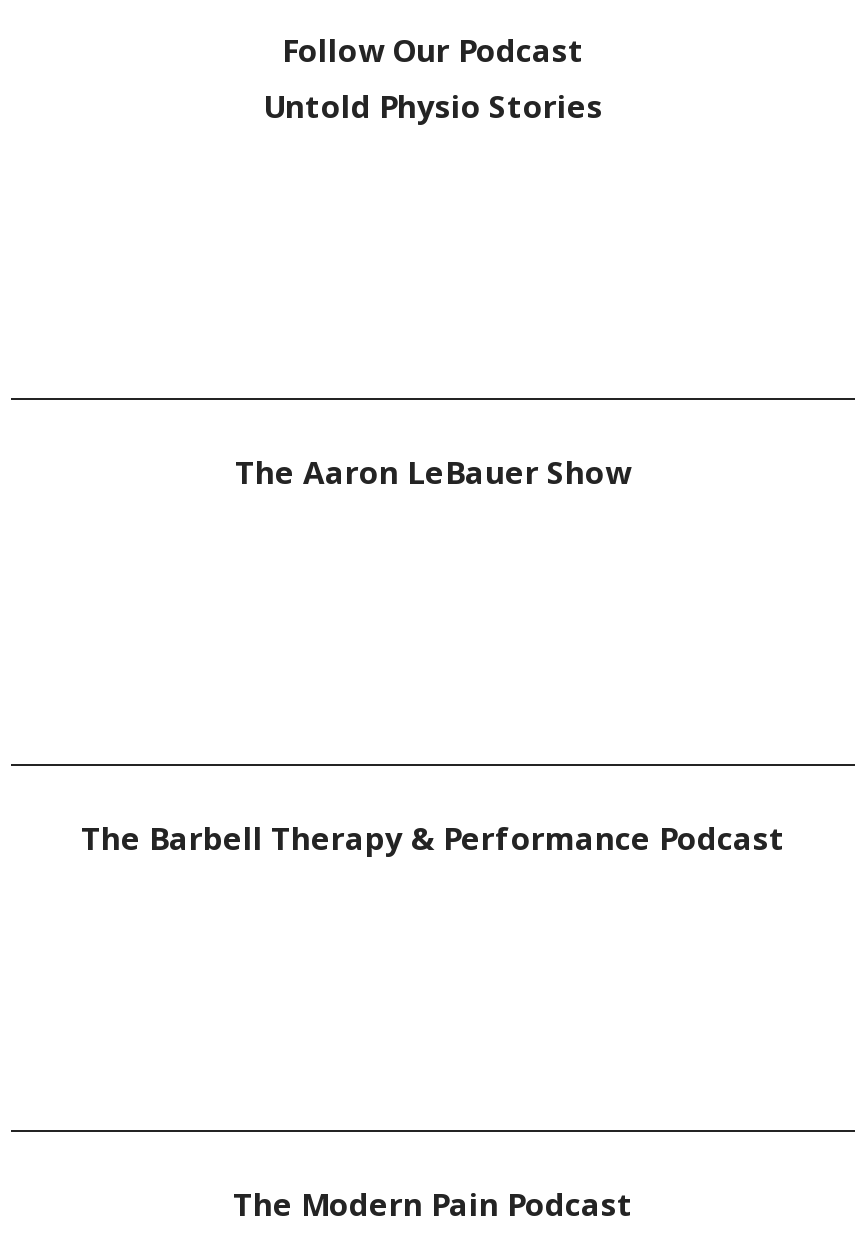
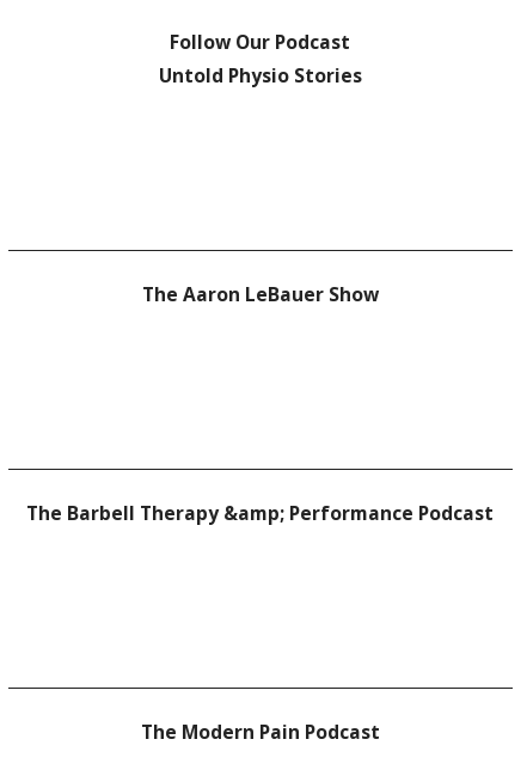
- The Barbell Therapy & Performance Podcast
+ The Barbell Therapy &amp; Performance Podcast
